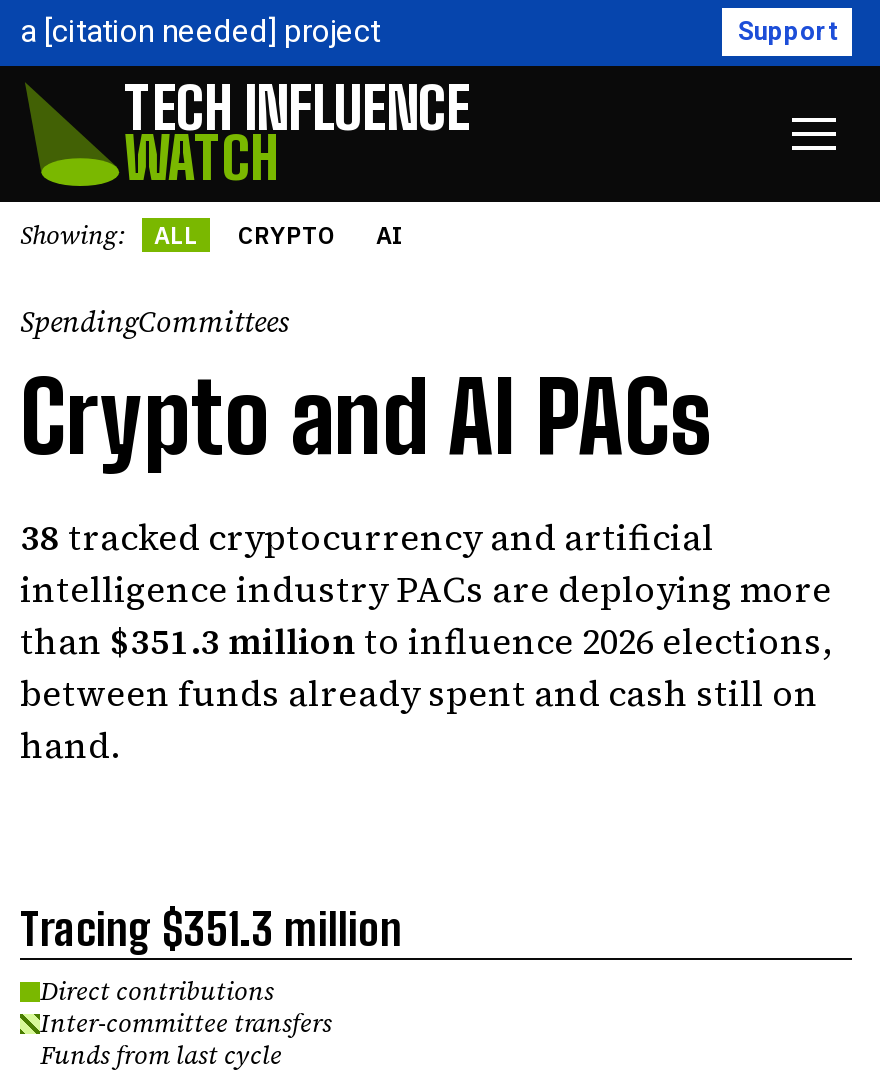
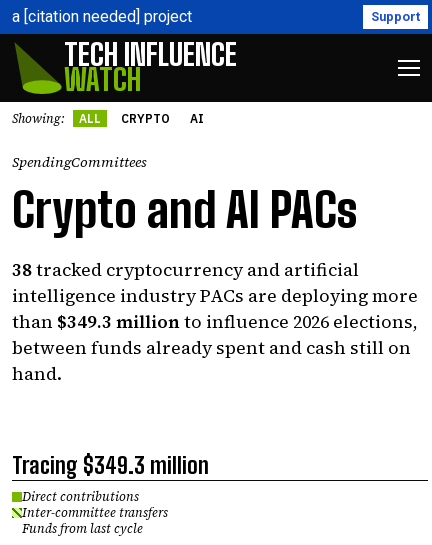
- than $351.3 million to influence 2026 elections,
+ than $349.3 million to influence 2026 elections,

- Tracing $351.3 million
+ Tracing $349.3 million
